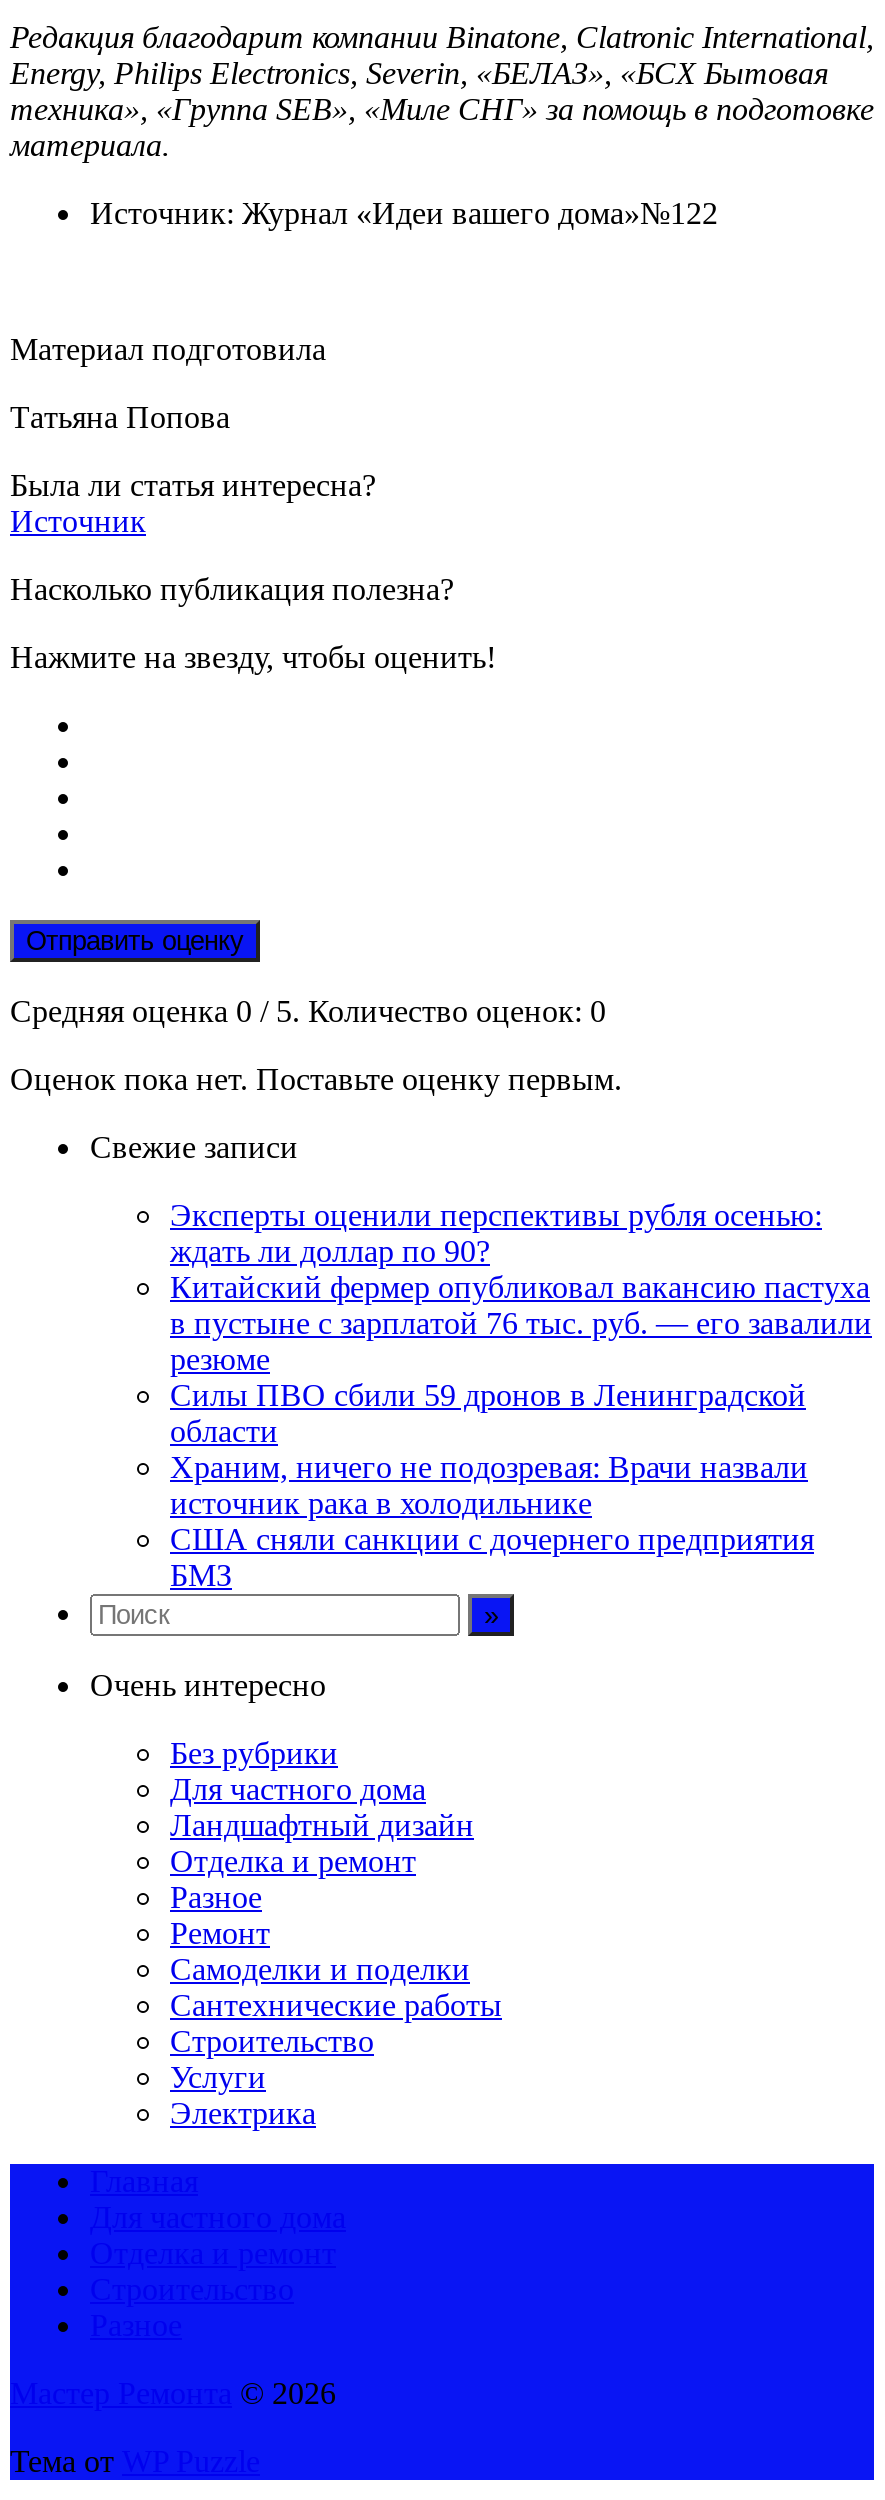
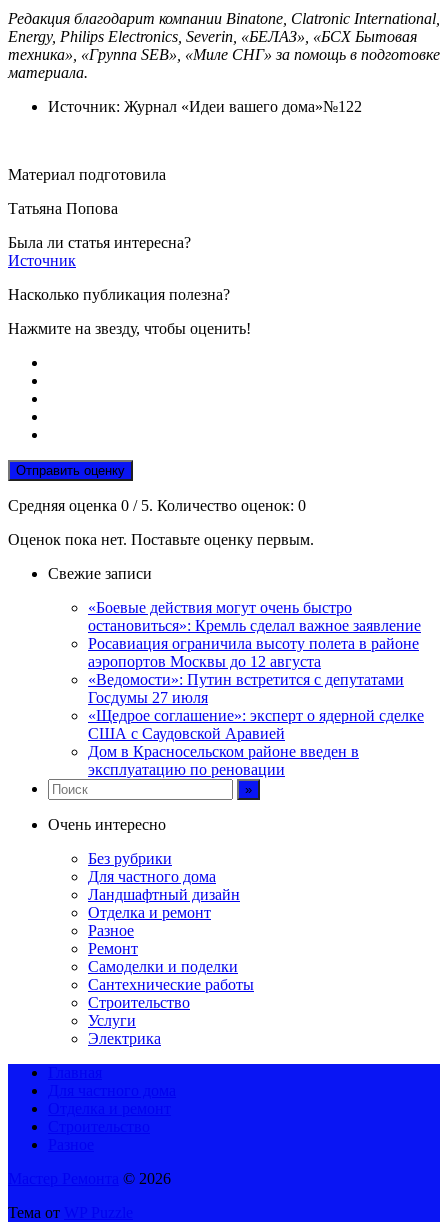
- Эксперты оценили перспективы рубля осенью:
- ждать ли доллар по 90?
- Китайский фермер опубликовал вакансию пастуха
- в пустыне с зарплатой 76 тыс. руб. — его завалили
- резюме
- Силы ПВО сбили 59 дронов в Ленинградской
- области
- Храним, ничего не подозревая: Врачи назвали
- источник рака в холодильнике
- США сняли санкции с дочернего предприятия
- БМЗ
+ «Боевые действия могут очень быстро
+ остановиться»: Кремль сделал важное заявление
+ Росавиация ограничила высоту полета в районе
+ аэропортов Москвы до 12 августа
+ «Ведомости»: Путин встретится с депутатами
+ Госдумы 27 июля
+ «Щедрое соглашение»: эксперт о ядерной сделке
+ США с Саудовской Аравией
+ Дом в Красносельском районе введен в
+ эксплуатацию по реновации
